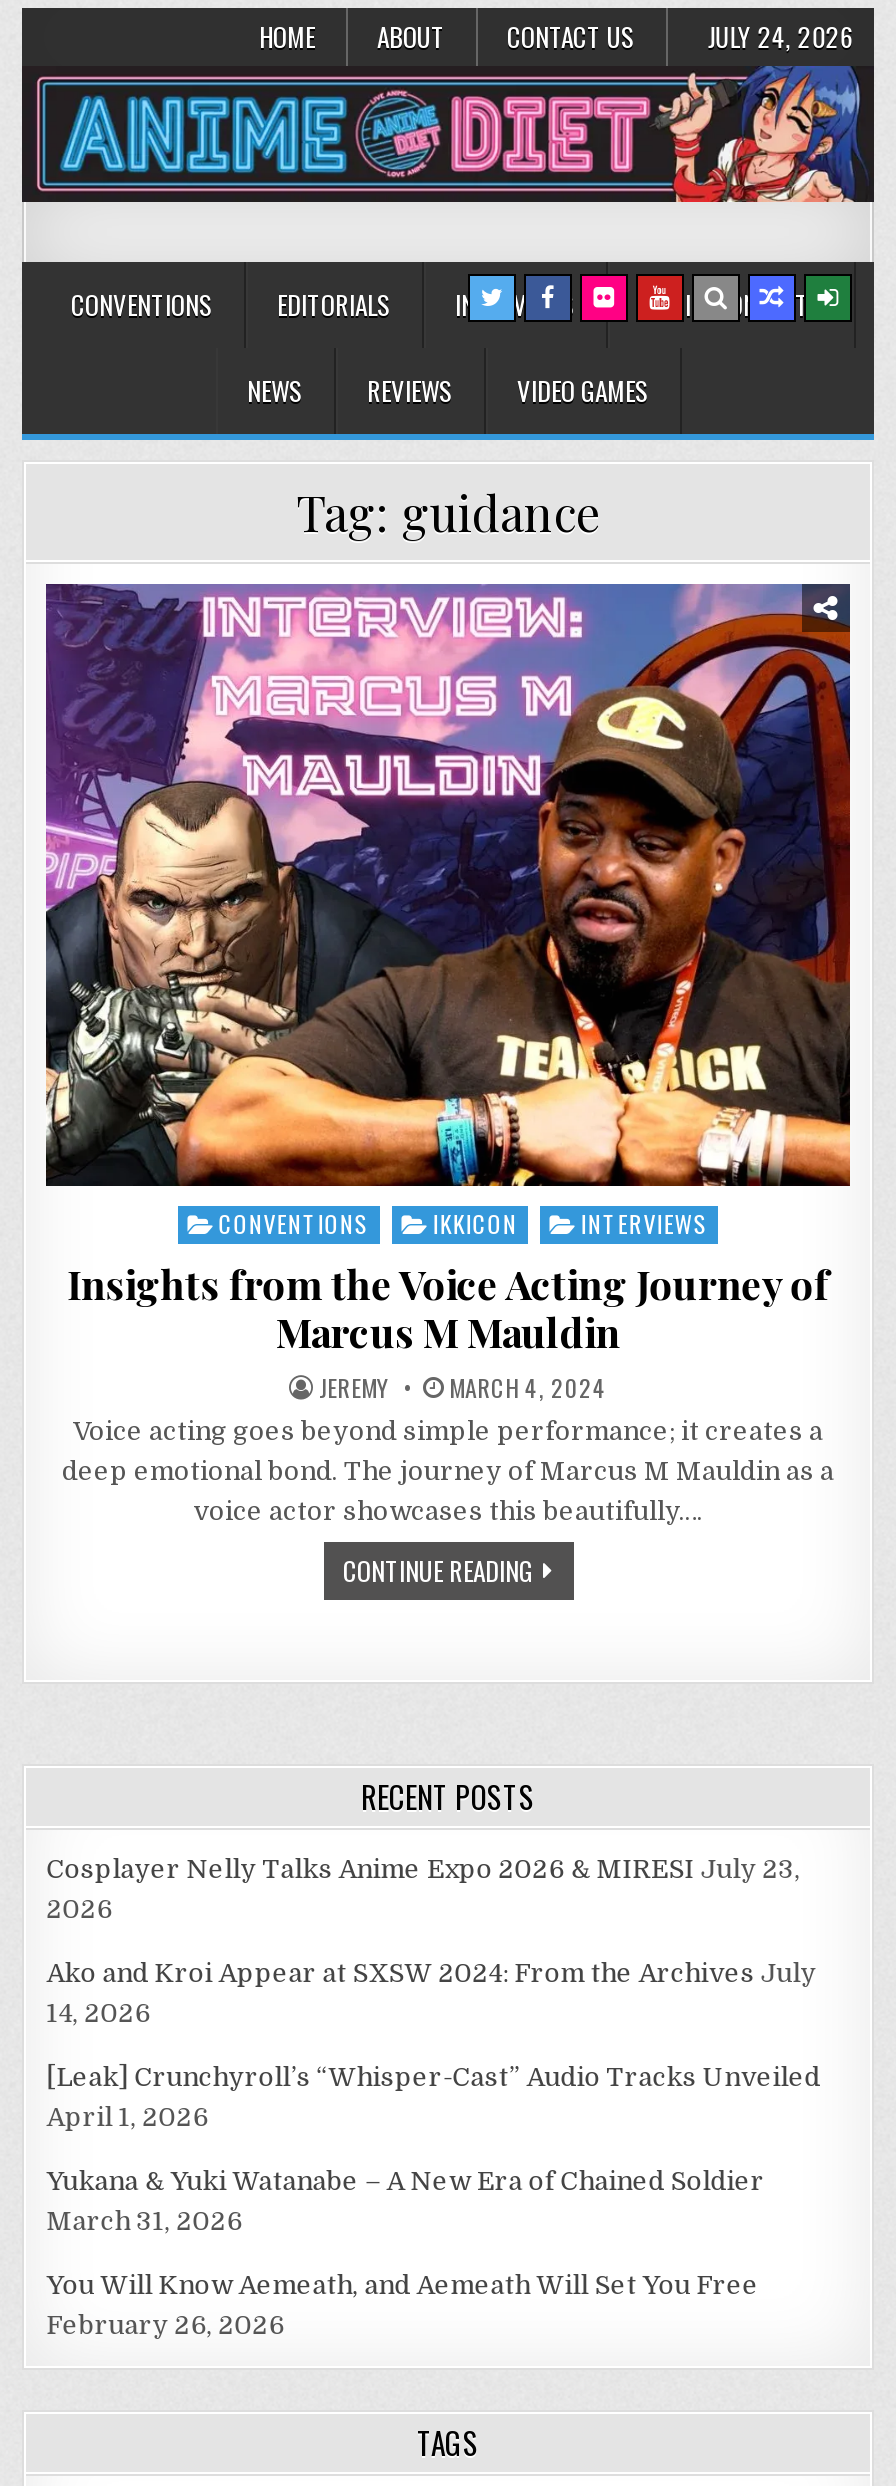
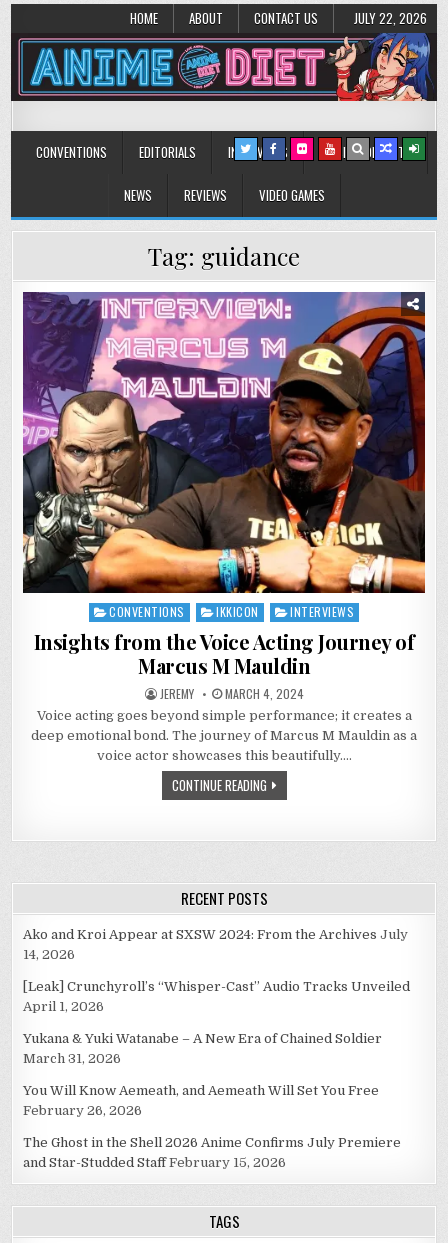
- HOME ABOUT CONTACT US JULY 24, 2026
+ HOME ABOUT CONTACT US JULY 22, 2026

- Cosplayer Nelly Talks Anime Expo 2026 & MIRESI July 23,
- 2026

moved up: Ako and Kroi Appear at SXSW 2024: From the Archives July | 14, 2026 | [Leak] Crunchyroll’s “Whisper-Cast” Audio Tracks Unveiled | April 1, 2026 | Yukana & Yuki Watanabe – A New Era of Chained Soldier | March 31, 2026 | You Will Know Aemeath, and Aemeath Will Set You Free | February 26, 2026

+ The Ghost in the Shell 2026 Anime Confirms July Premiere
+ and Star-Studded Staff February 15, 2026
